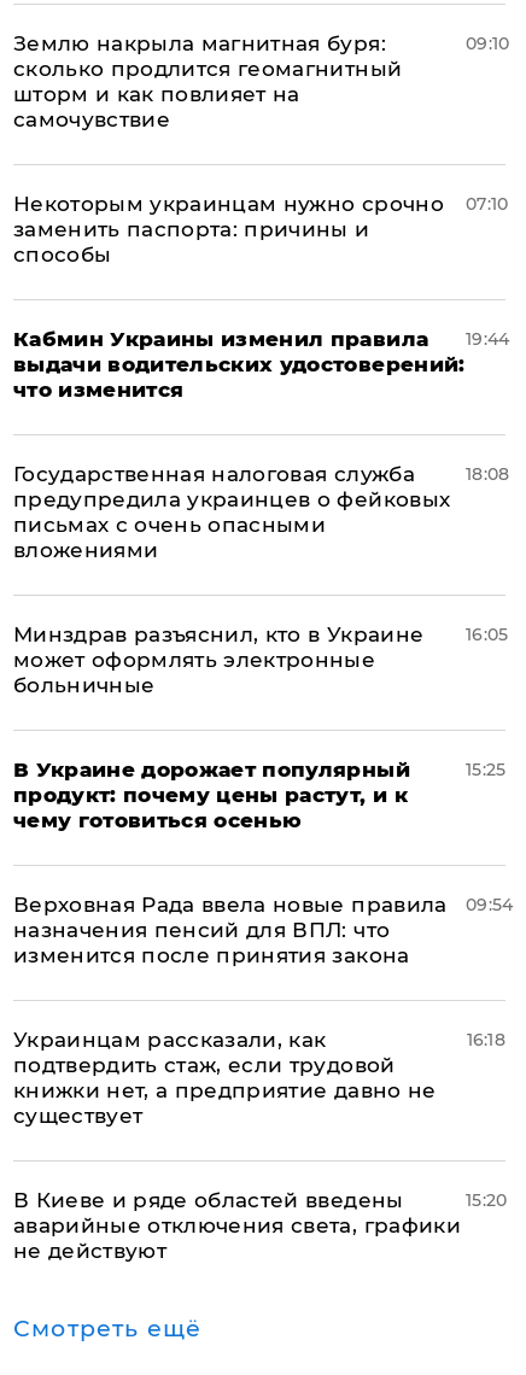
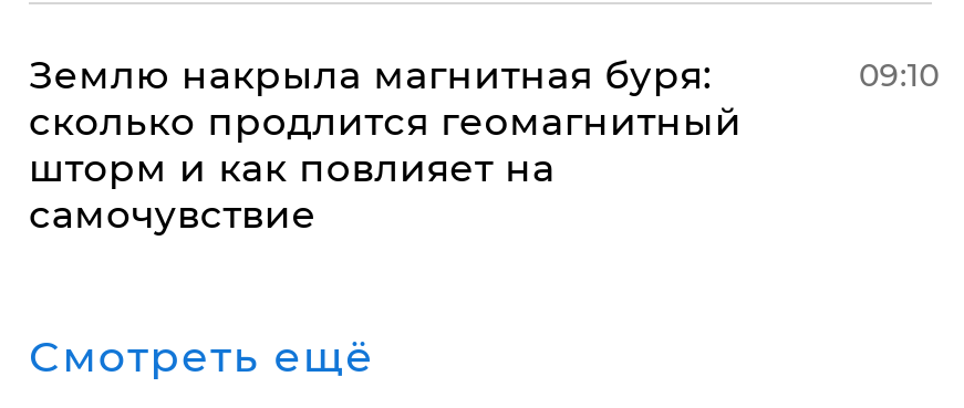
- Некоторым украинцам нужно срочно
- заменить паспорта: причины и
- способы

- 07:10

- Кабмин Украины изменил правила
- выдачи водительских удостоверений:
- что изменится

- 19:44

- Государственная налоговая служба
- предупредила украинцев о фейковых
- письмах с очень опасными
- вложениями

- 18:08

- Минздрав разъяснил, кто в Украине
- может оформлять электронные
- больничные

- 16:05

- В Украине дорожает популярный
- продукт: почему цены растут, и к
- чему готовиться осенью

- 15:25

- Верховная Рада ввела новые правила
- назначения пенсий для ВПЛ: что
- изменится после принятия закона

- 09:54

- Украинцам рассказали, как
- подтвердить стаж, если трудовой
- книжки нет, а предприятие давно не
- существует

- 16:18

- В Киеве и ряде областей введены
- аварийные отключения света, графики
- не действуют

- 15:20
